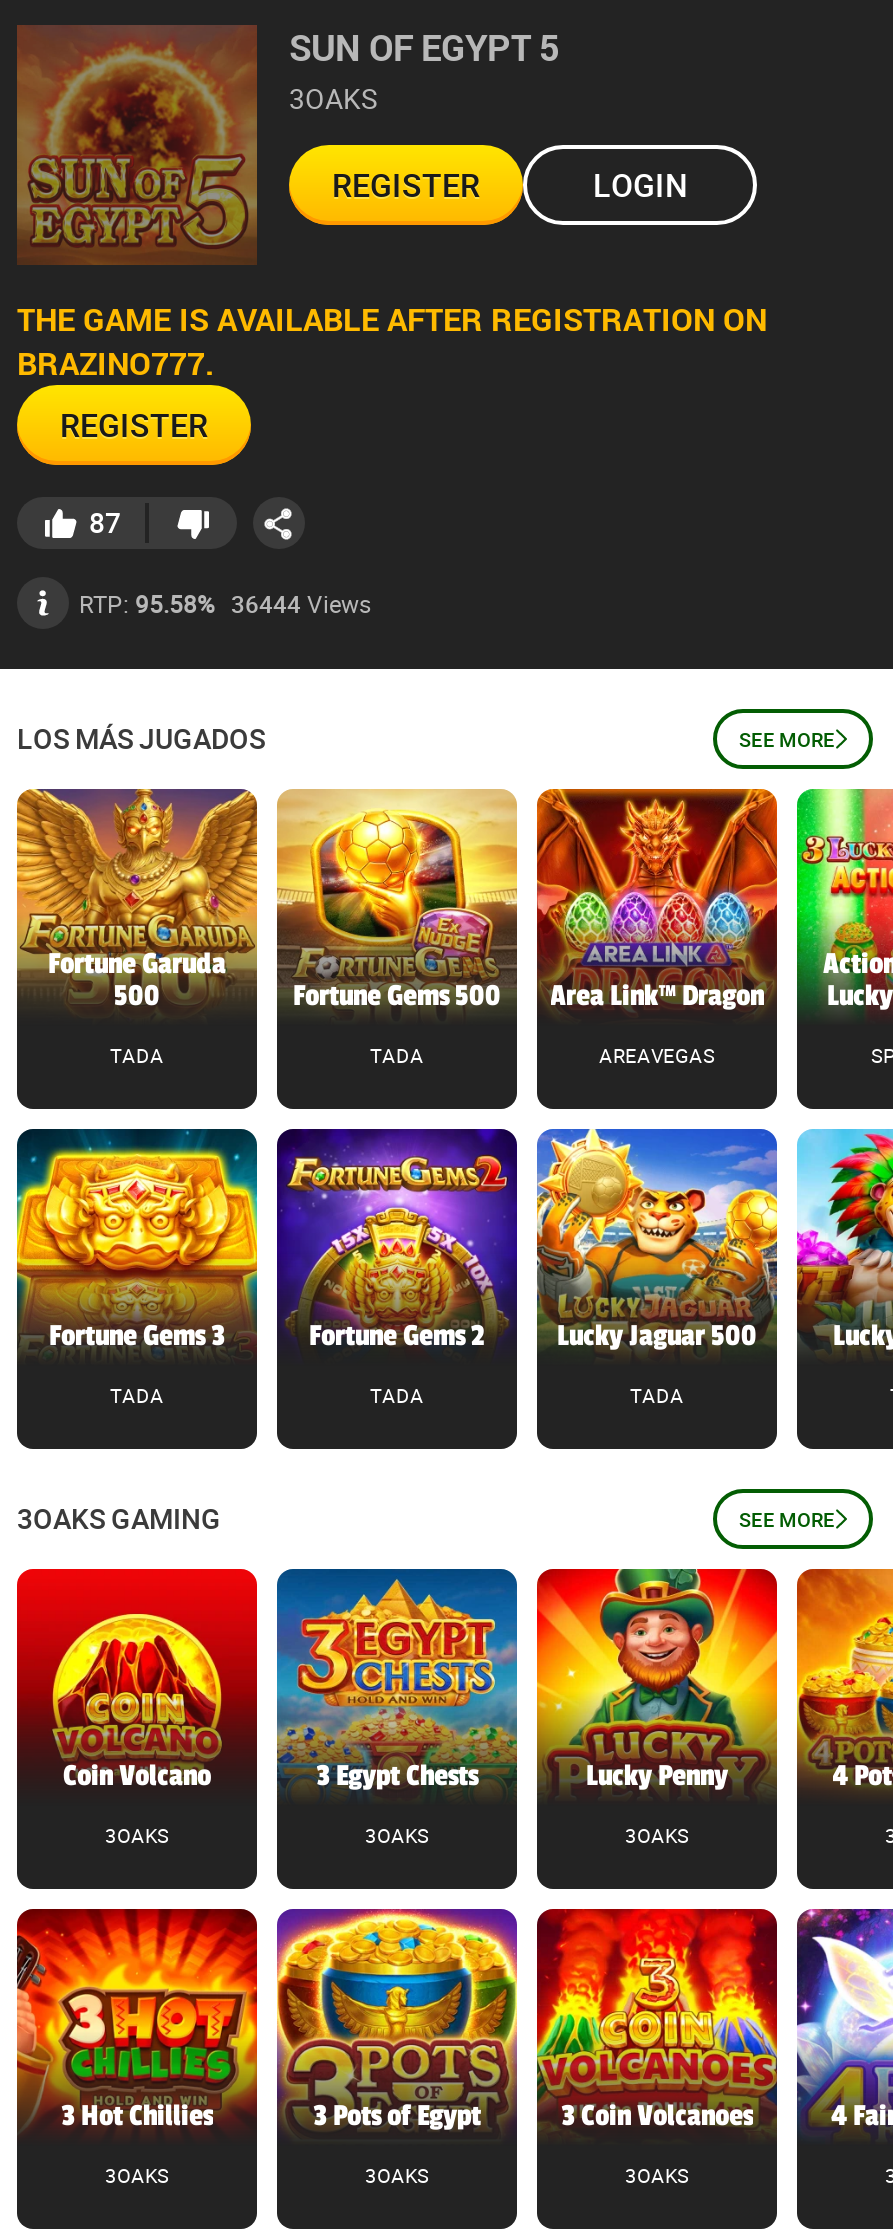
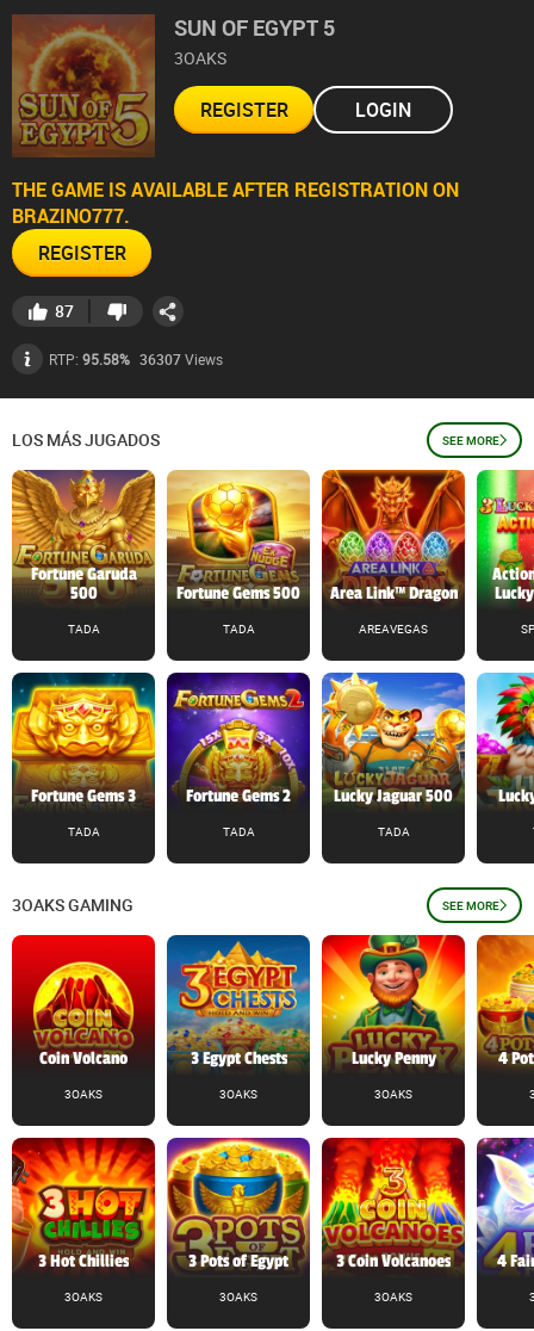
- RTP: 95.58% 36444 Views
+ RTP: 95.58% 36307 Views
